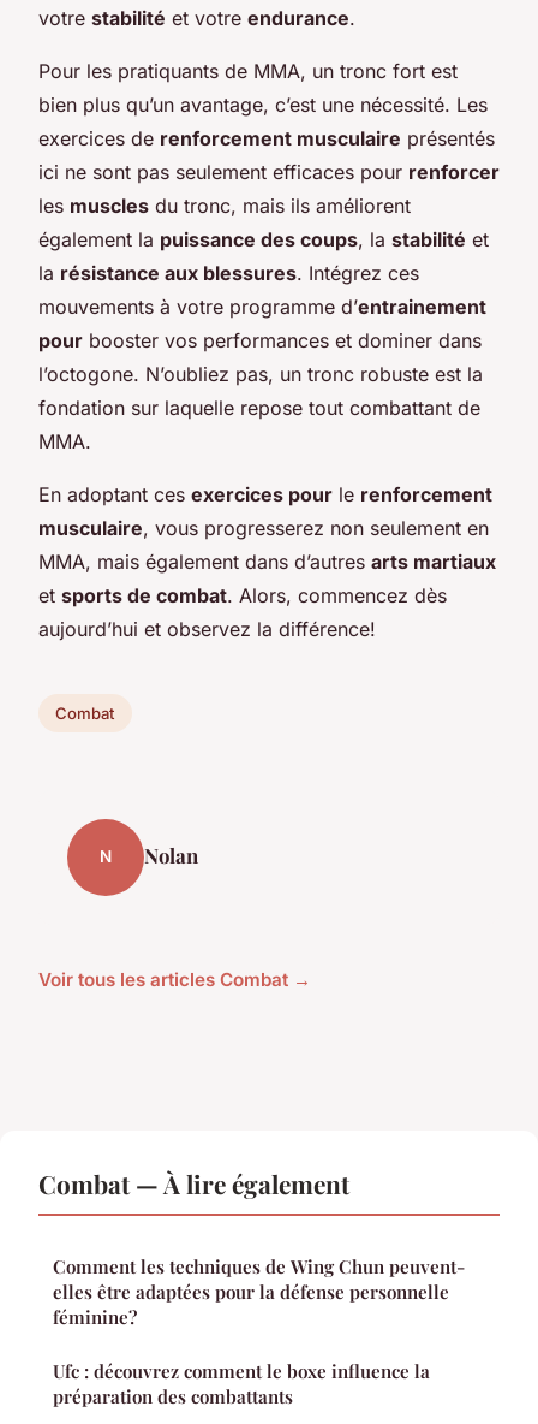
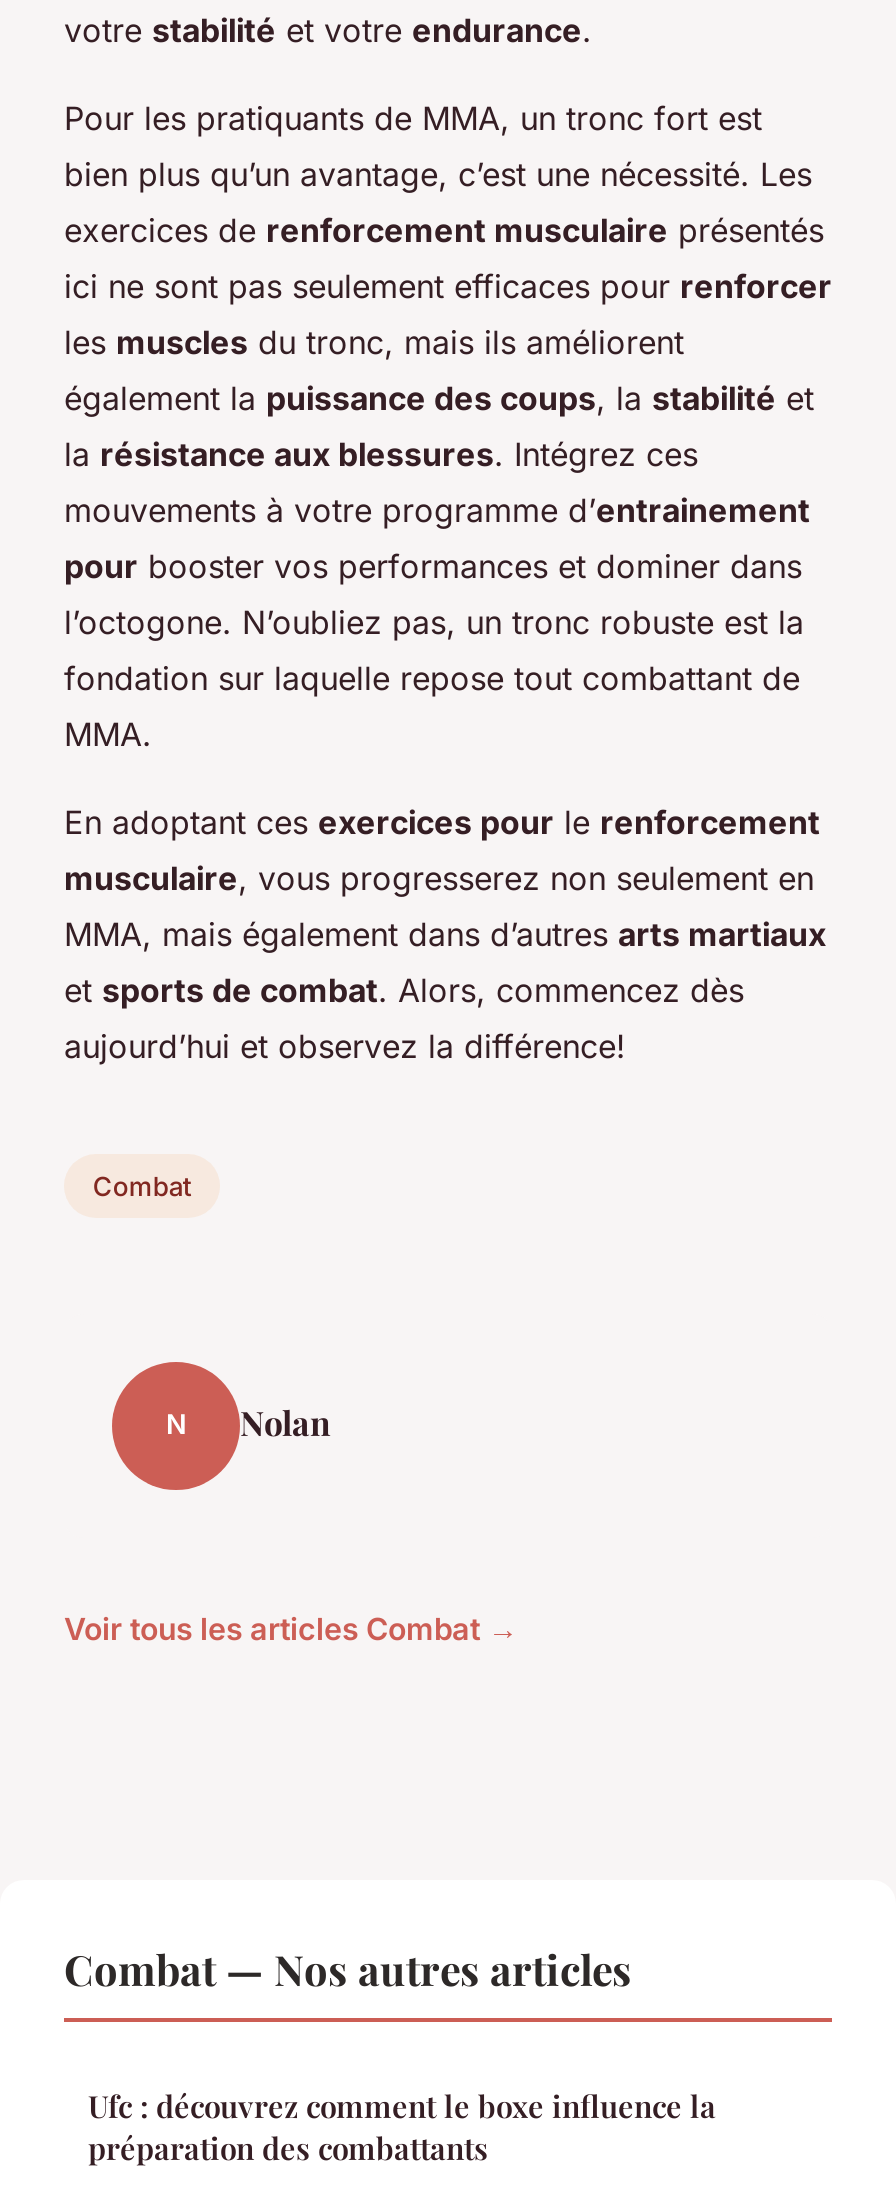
- Combat — À lire également
- Comment les techniques de Wing Chun peuvent-
- elles être adaptées pour la défense personnelle
- féminine?
+ Combat — Nos autres articles
